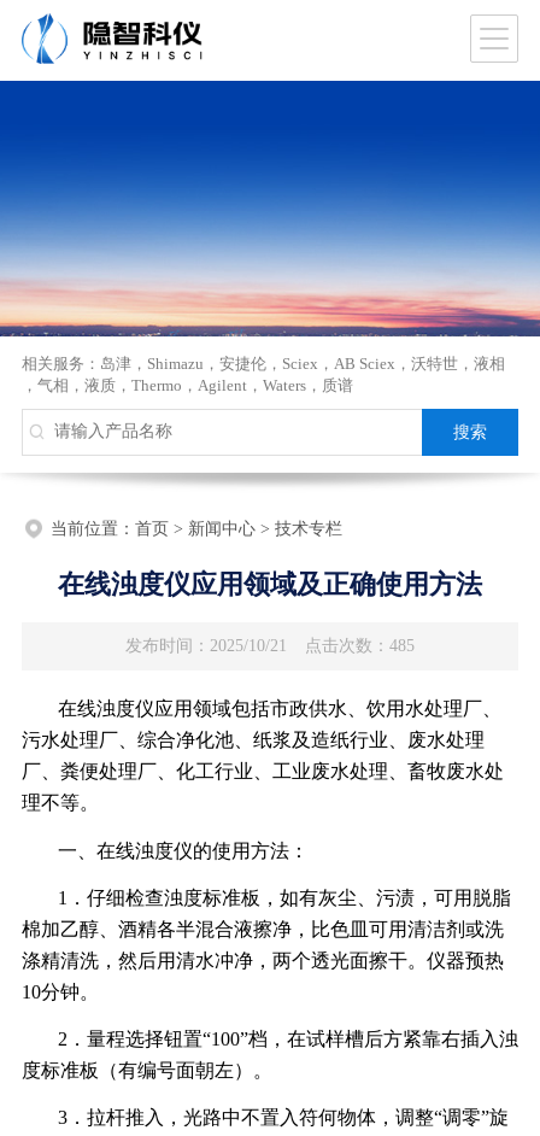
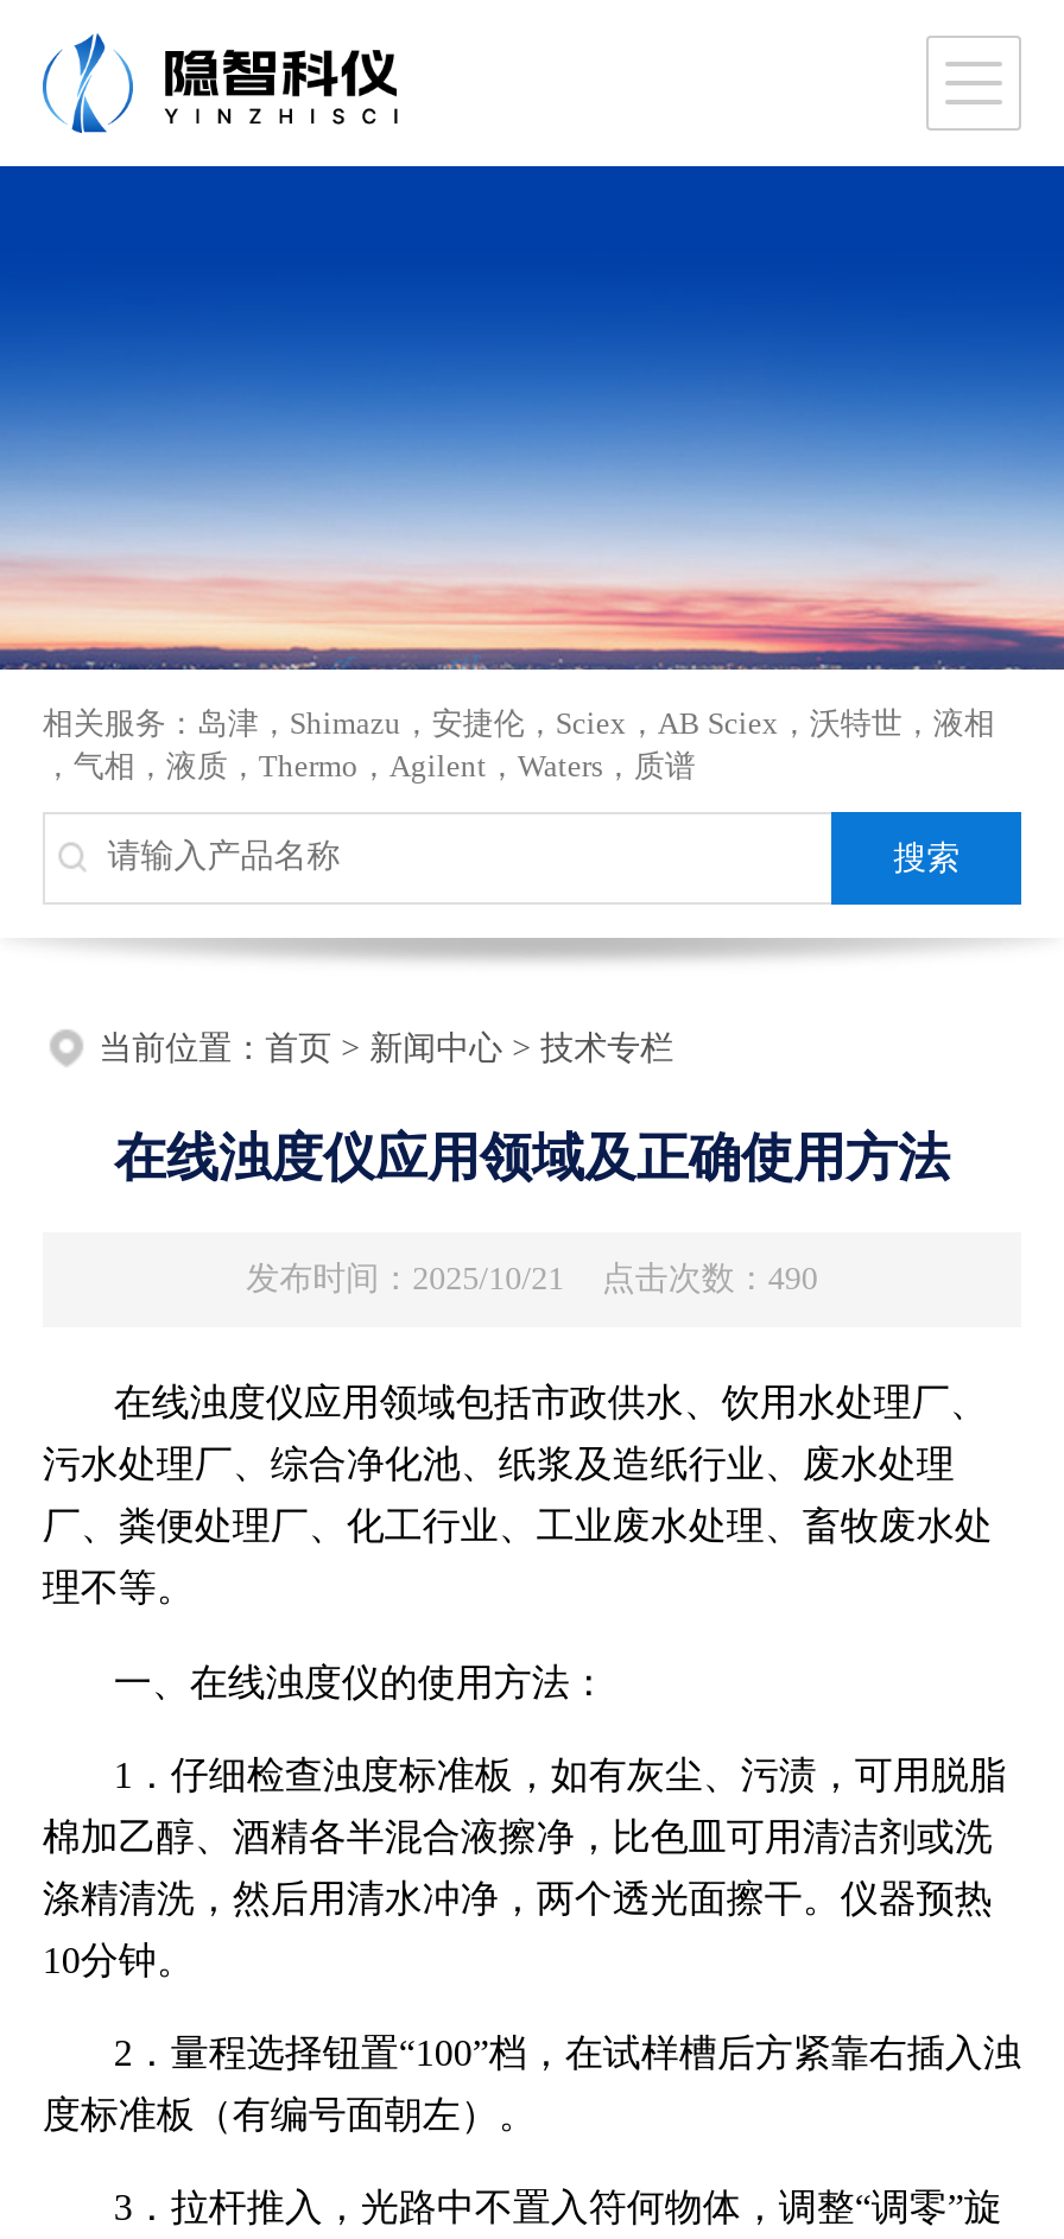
- 发布时间：2025/10/21 点击次数：485
+ 发布时间：2025/10/21 点击次数：490
